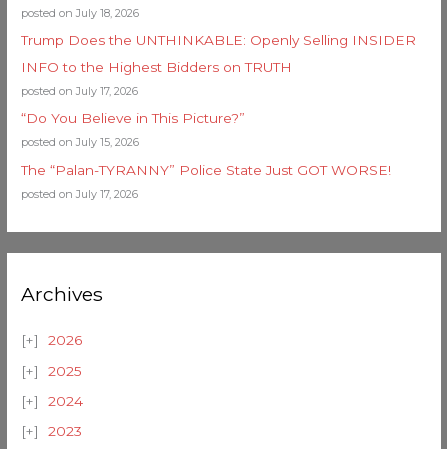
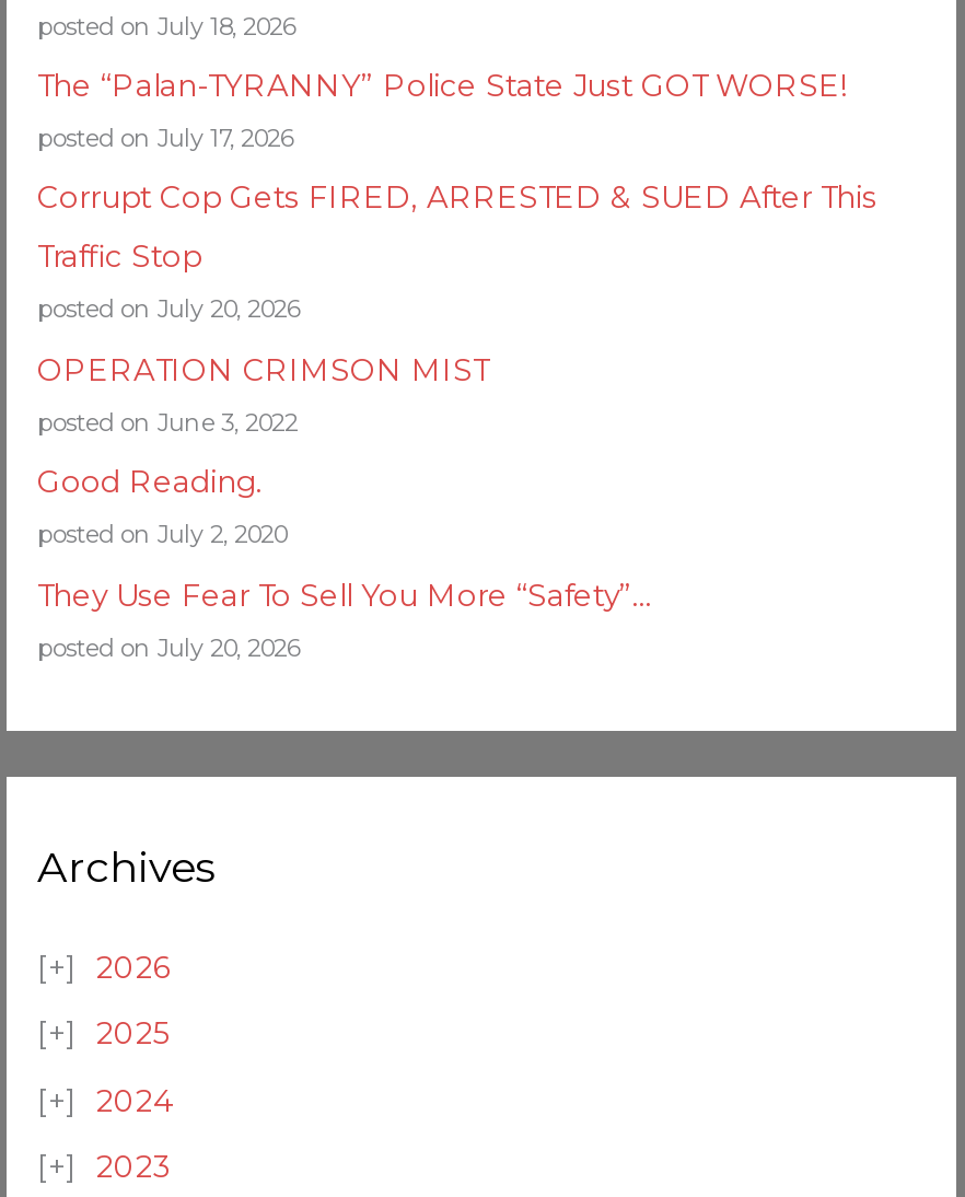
- Trump Does the UNTHINKABLE: Openly Selling INSIDER
- INFO to the Highest Bidders on TRUTH
- posted on July 17, 2026
- “Do You Believe in This Picture?”
- posted on July 15, 2026

moved up: The “Palan-TYRANNY” Police State Just GOT WORSE! | posted on July 17, 2026

+ Corrupt Cop Gets FIRED, ARRESTED & SUED After This
+ Traffic Stop
+ posted on July 20, 2026
+ OPERATION CRIMSON MIST
+ posted on June 3, 2022
+ Good Reading.
+ posted on July 2, 2020
+ They Use Fear To Sell You More “Safety”…
+ posted on July 20, 2026
